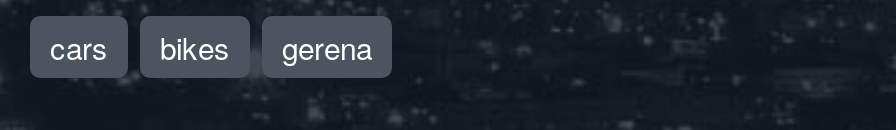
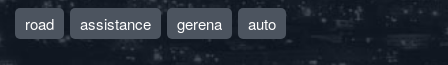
- cars
- bikes
+ road
+ assistance

+ auto
